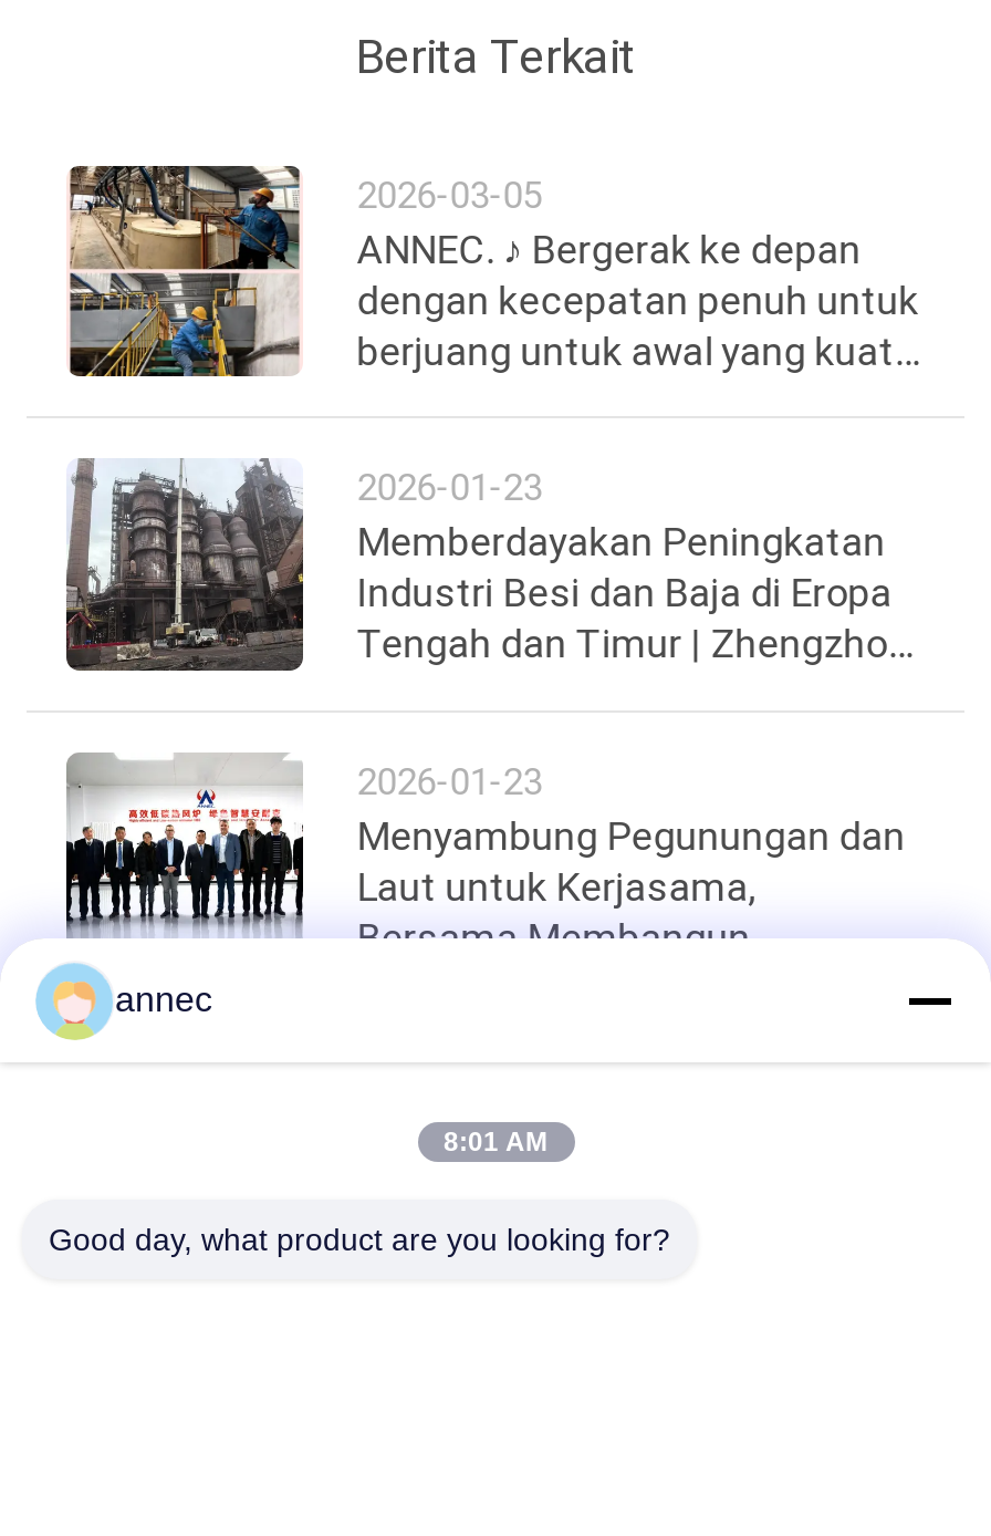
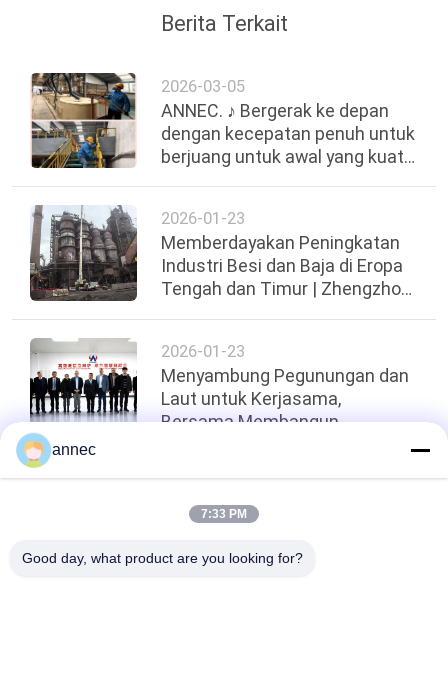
- 8:01 AM
+ 7:33 PM
